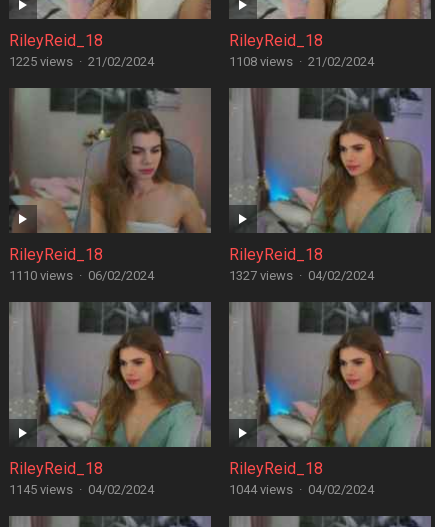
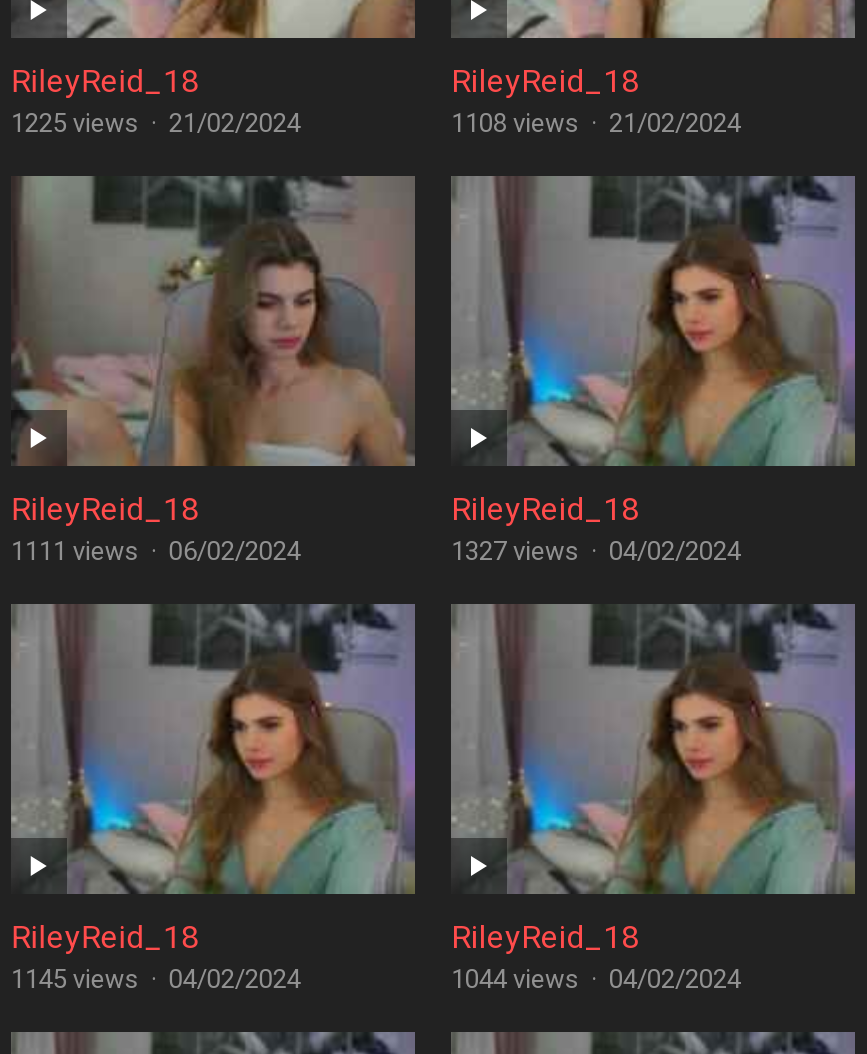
- 1110 views · 06/02/2024
+ 1111 views · 06/02/2024
